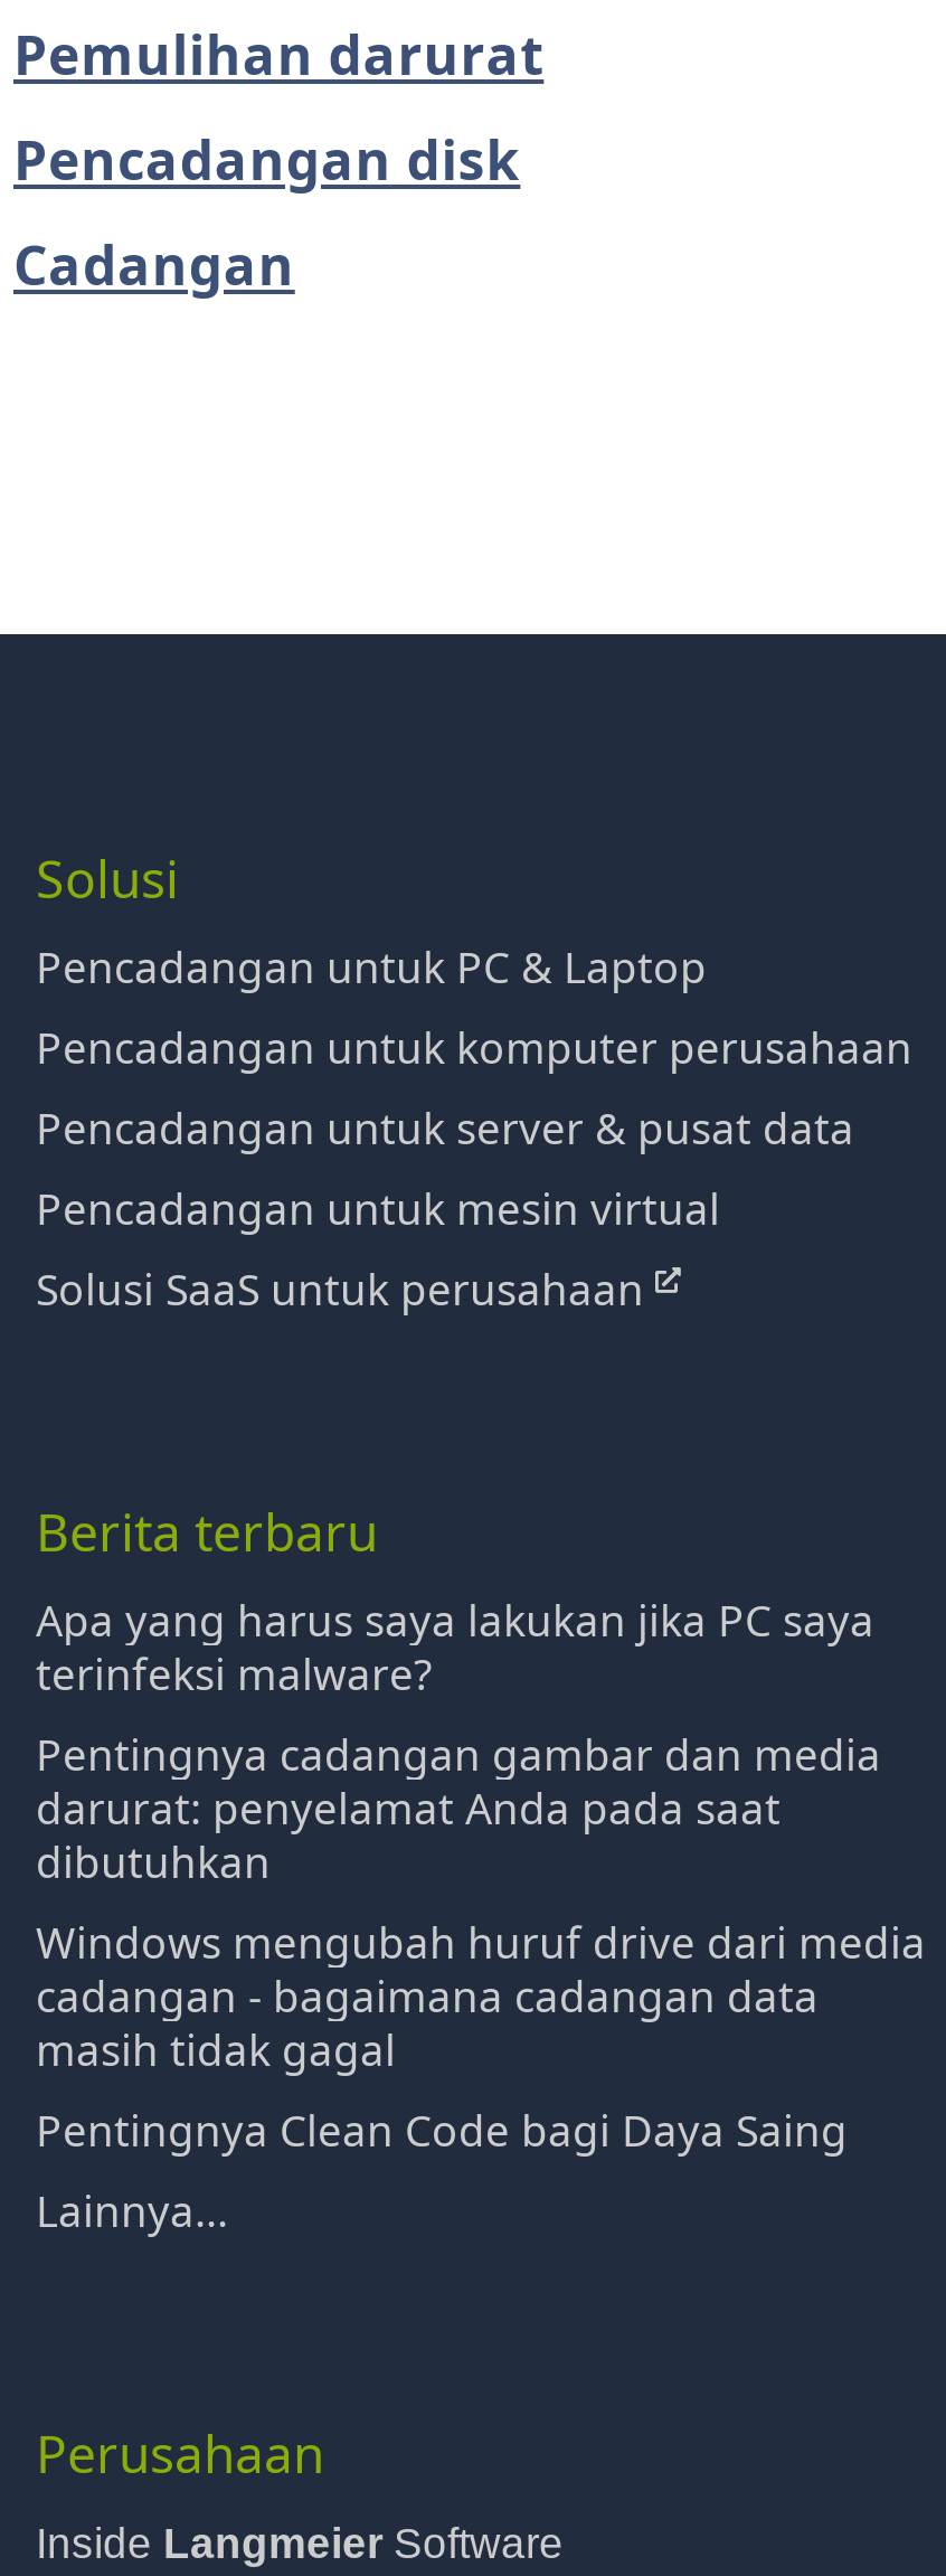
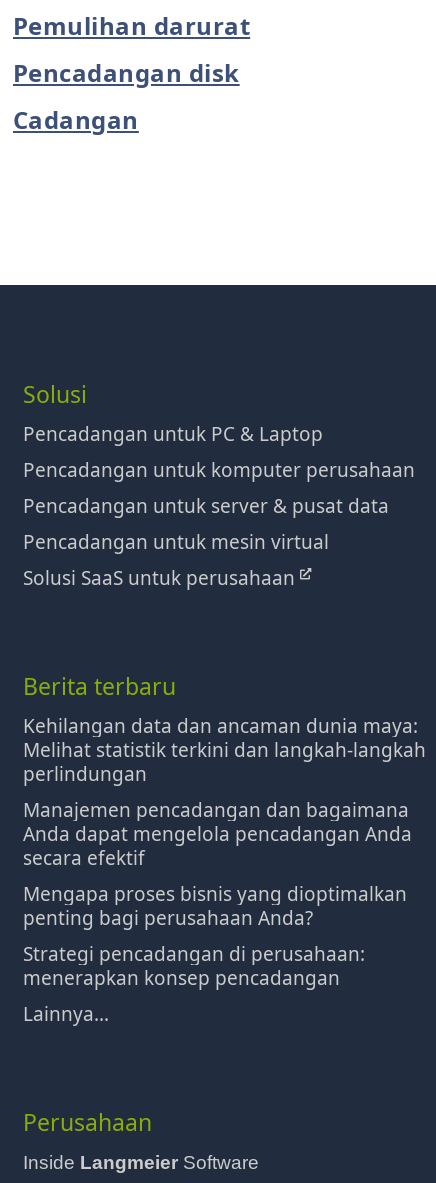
- Apa yang harus saya lakukan jika PC saya
- terinfeksi malware?
- Pentingnya cadangan gambar dan media
- darurat: penyelamat Anda pada saat
- dibutuhkan
- Windows mengubah huruf drive dari media
- cadangan - bagaimana cadangan data
- masih tidak gagal
- Pentingnya Clean Code bagi Daya Saing
+ Kehilangan data dan ancaman dunia maya:
+ Melihat statistik terkini dan langkah-langkah
+ perlindungan
+ Manajemen pencadangan dan bagaimana
+ Anda dapat mengelola pencadangan Anda
+ secara efektif
+ Mengapa proses bisnis yang dioptimalkan
+ penting bagi perusahaan Anda?
+ Strategi pencadangan di perusahaan:
+ menerapkan konsep pencadangan
